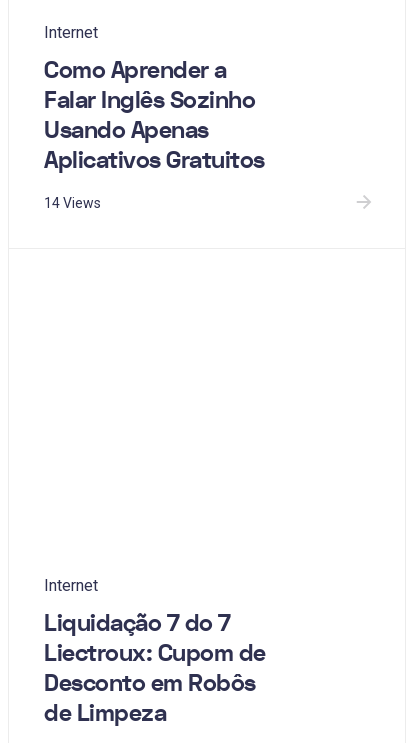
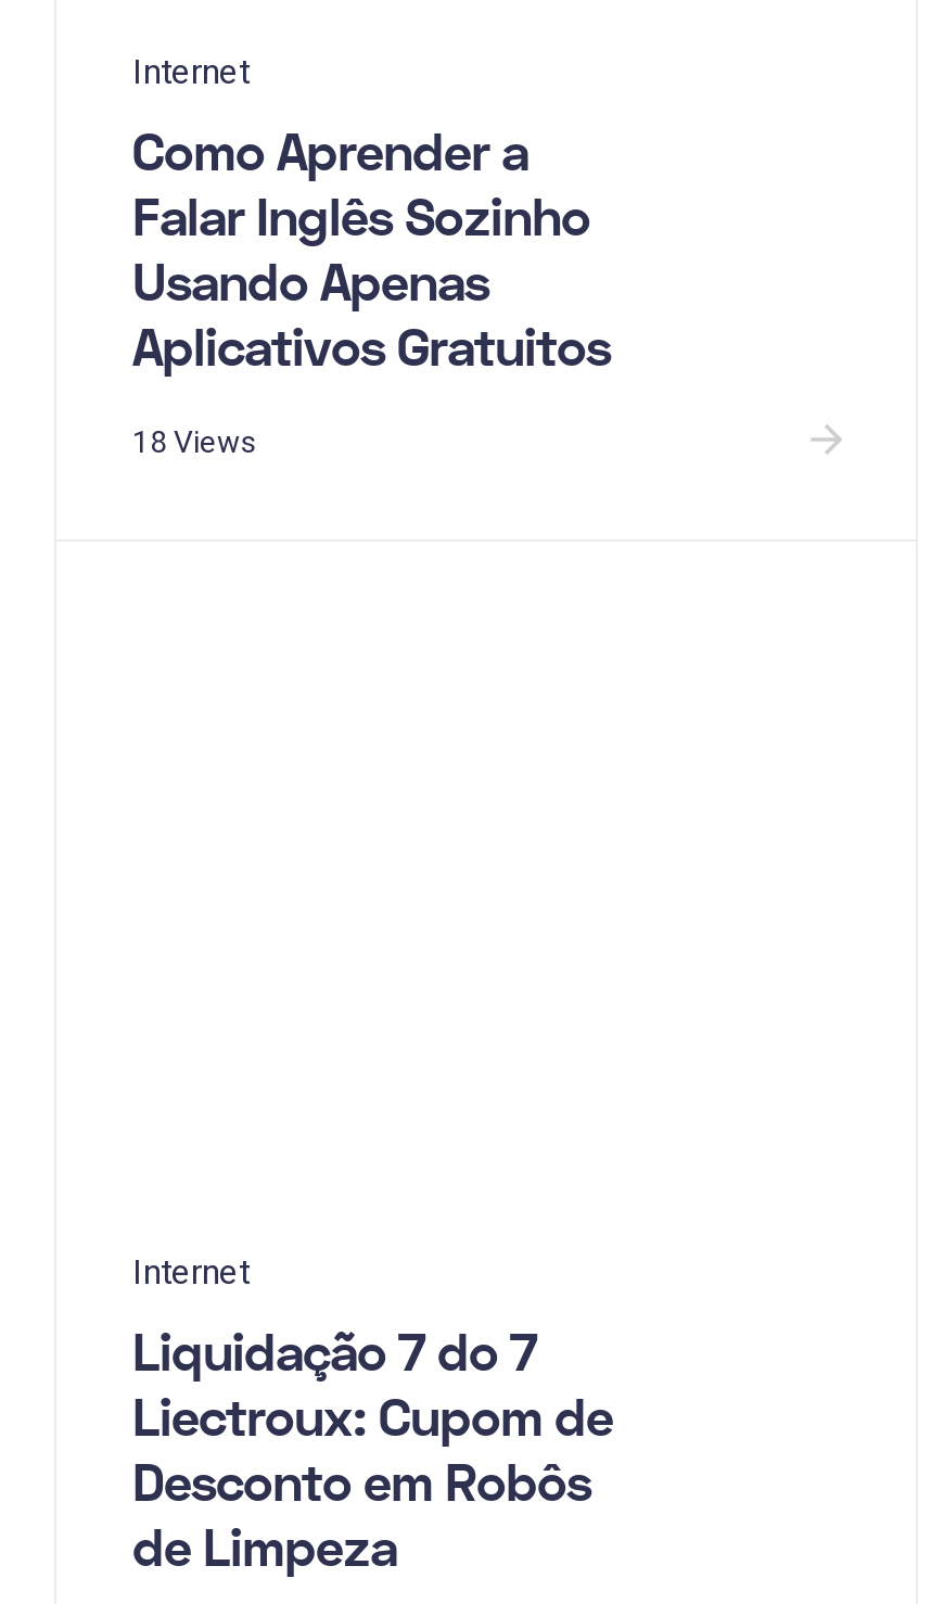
- 14 Views
+ 18 Views
